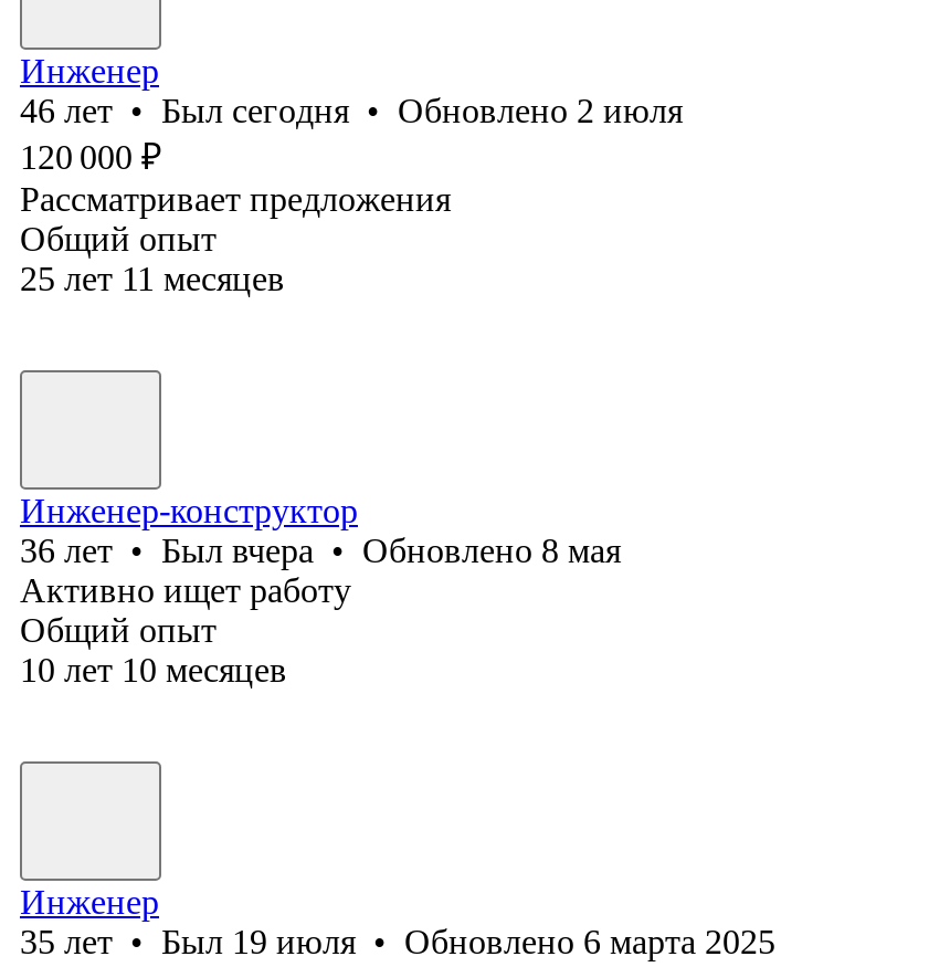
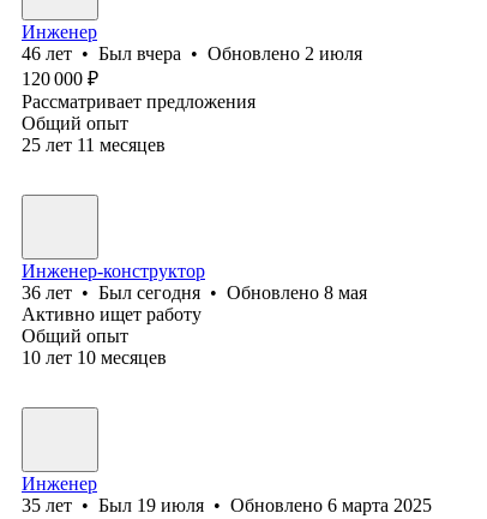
- 46 лет • Был сегодня • Обновлено 2 июля
+ 46 лет • Был вчера • Обновлено 2 июля

- 36 лет • Был вчера • Обновлено 8 мая
+ 36 лет • Был сегодня • Обновлено 8 мая
